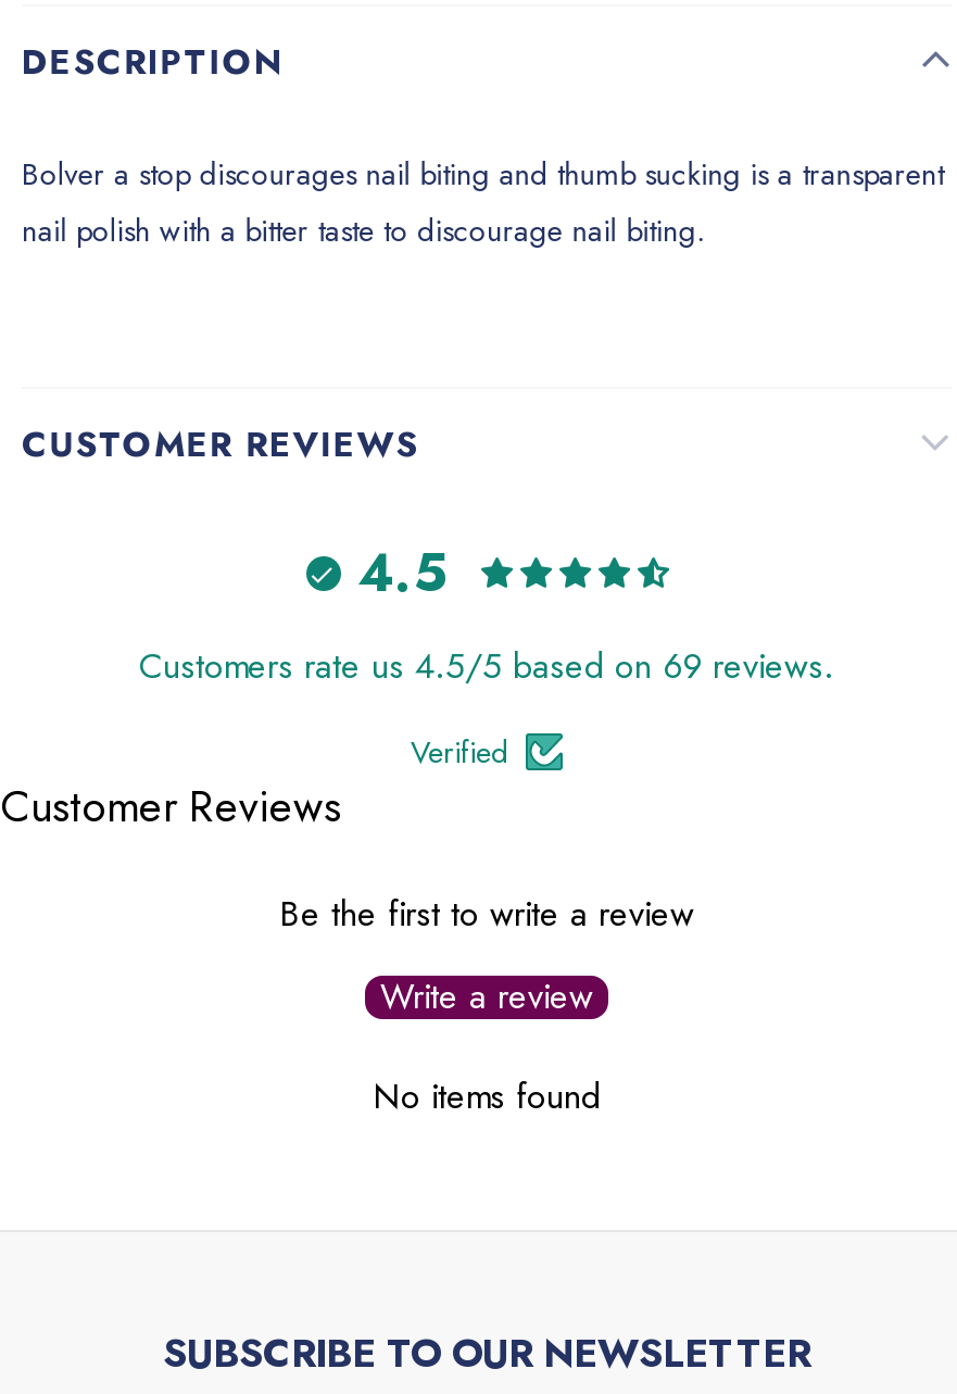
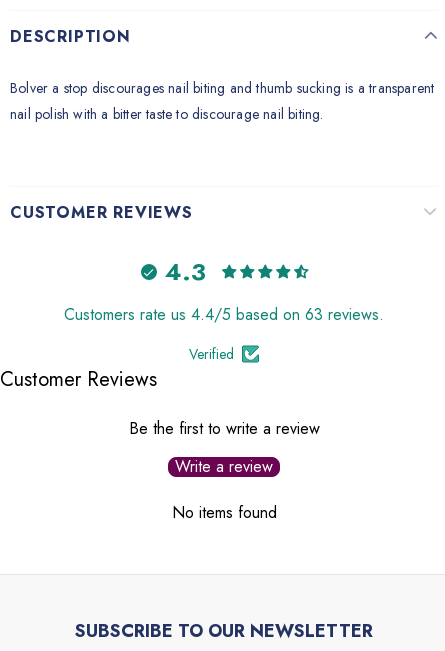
- 4.5
+ 4.3

- Customers rate us 4.5/5 based on 69 reviews.
+ Customers rate us 4.4/5 based on 63 reviews.
